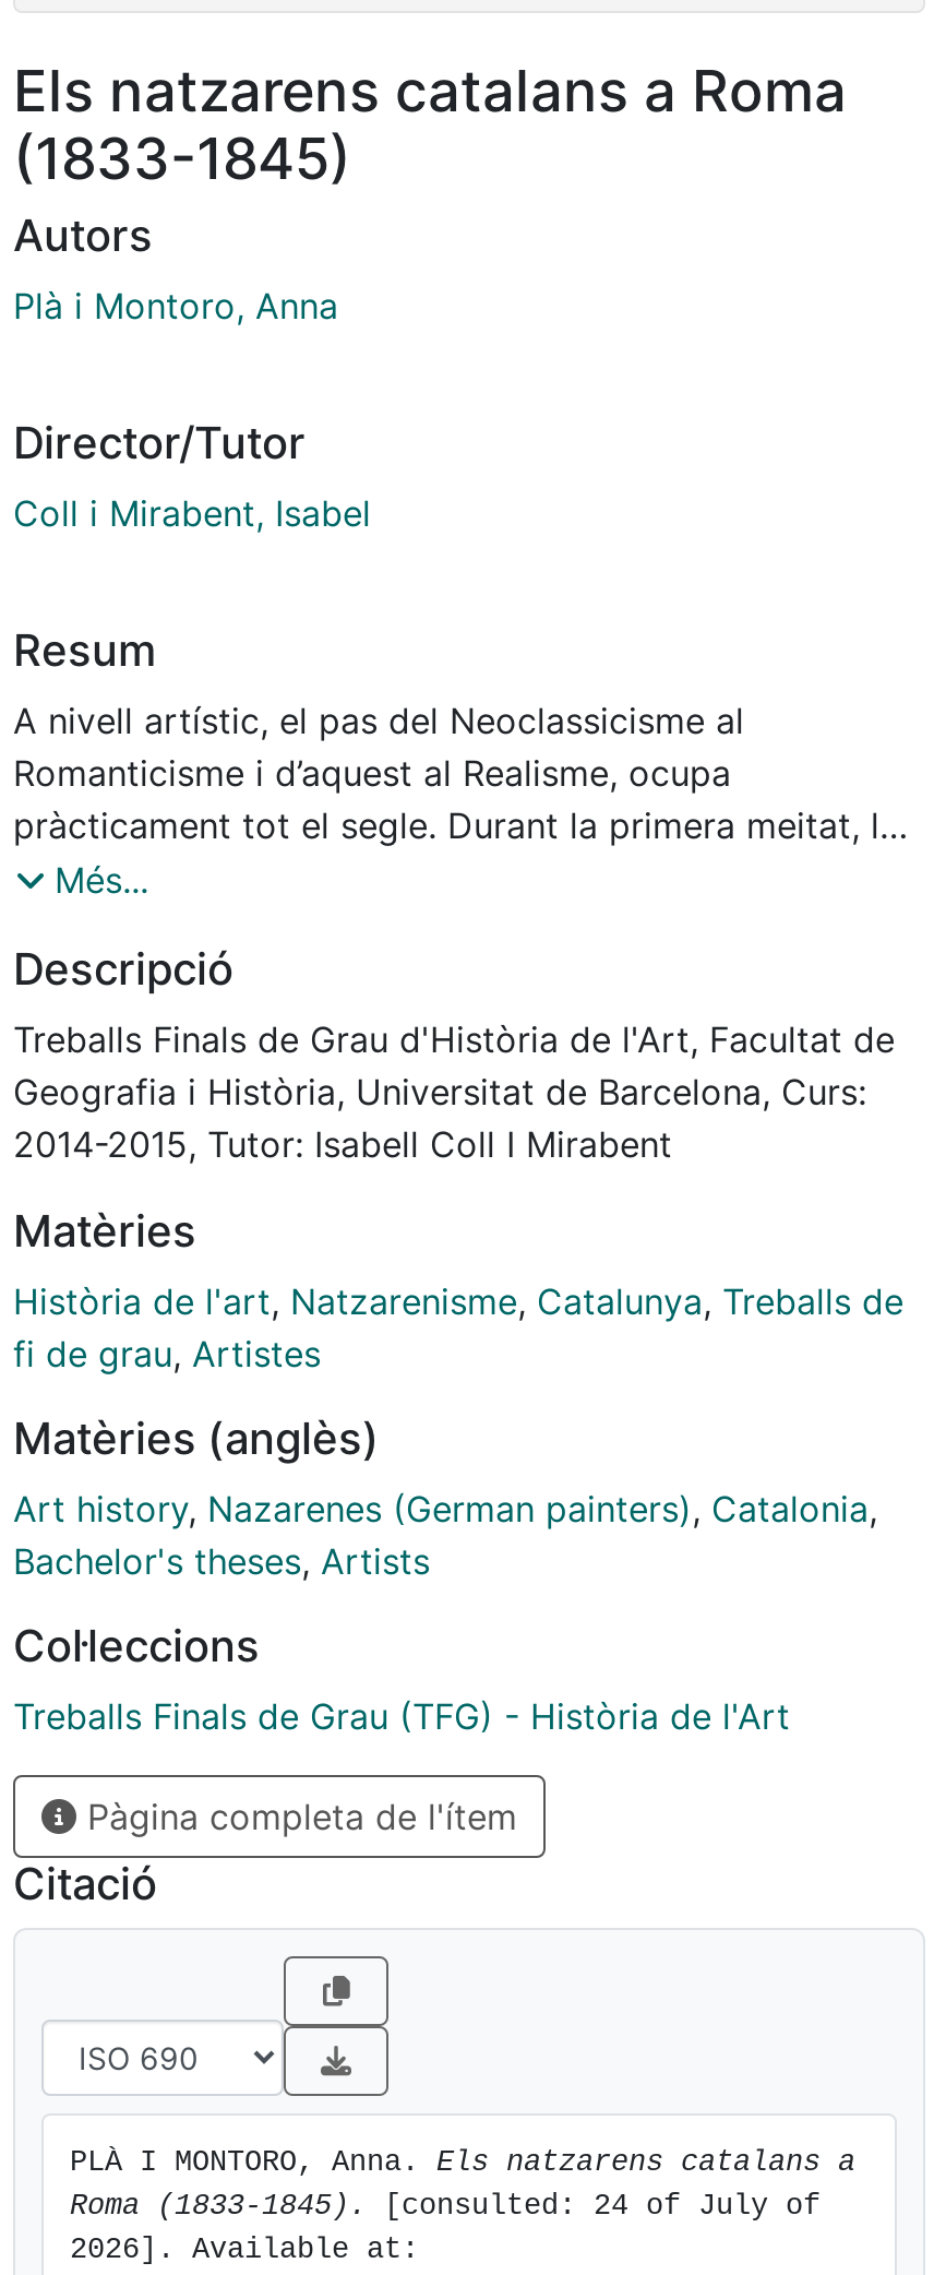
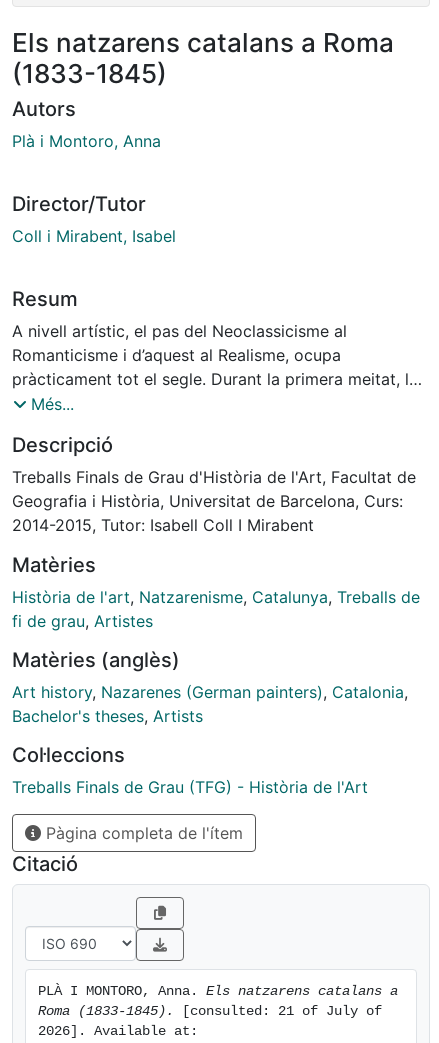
- Roma (1833-1845). [consulted: 24 of July of
+ Roma (1833-1845). [consulted: 21 of July of
